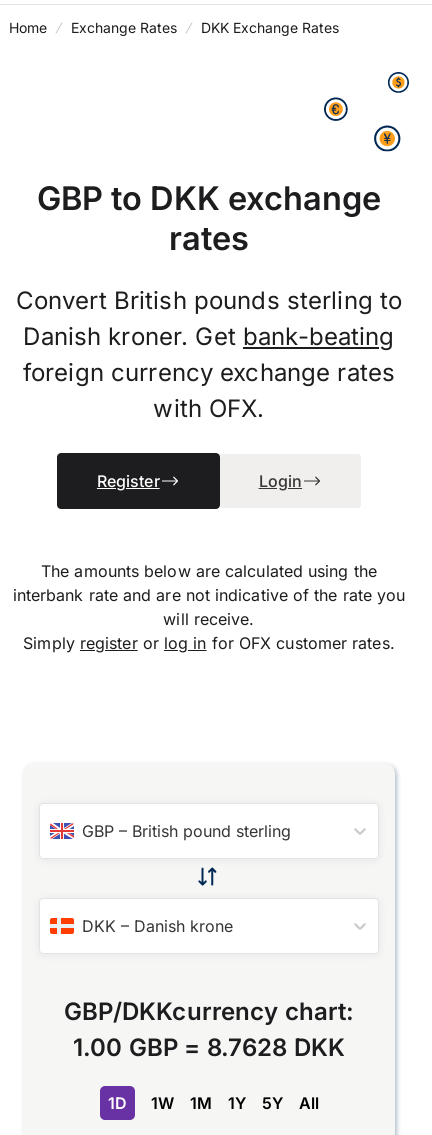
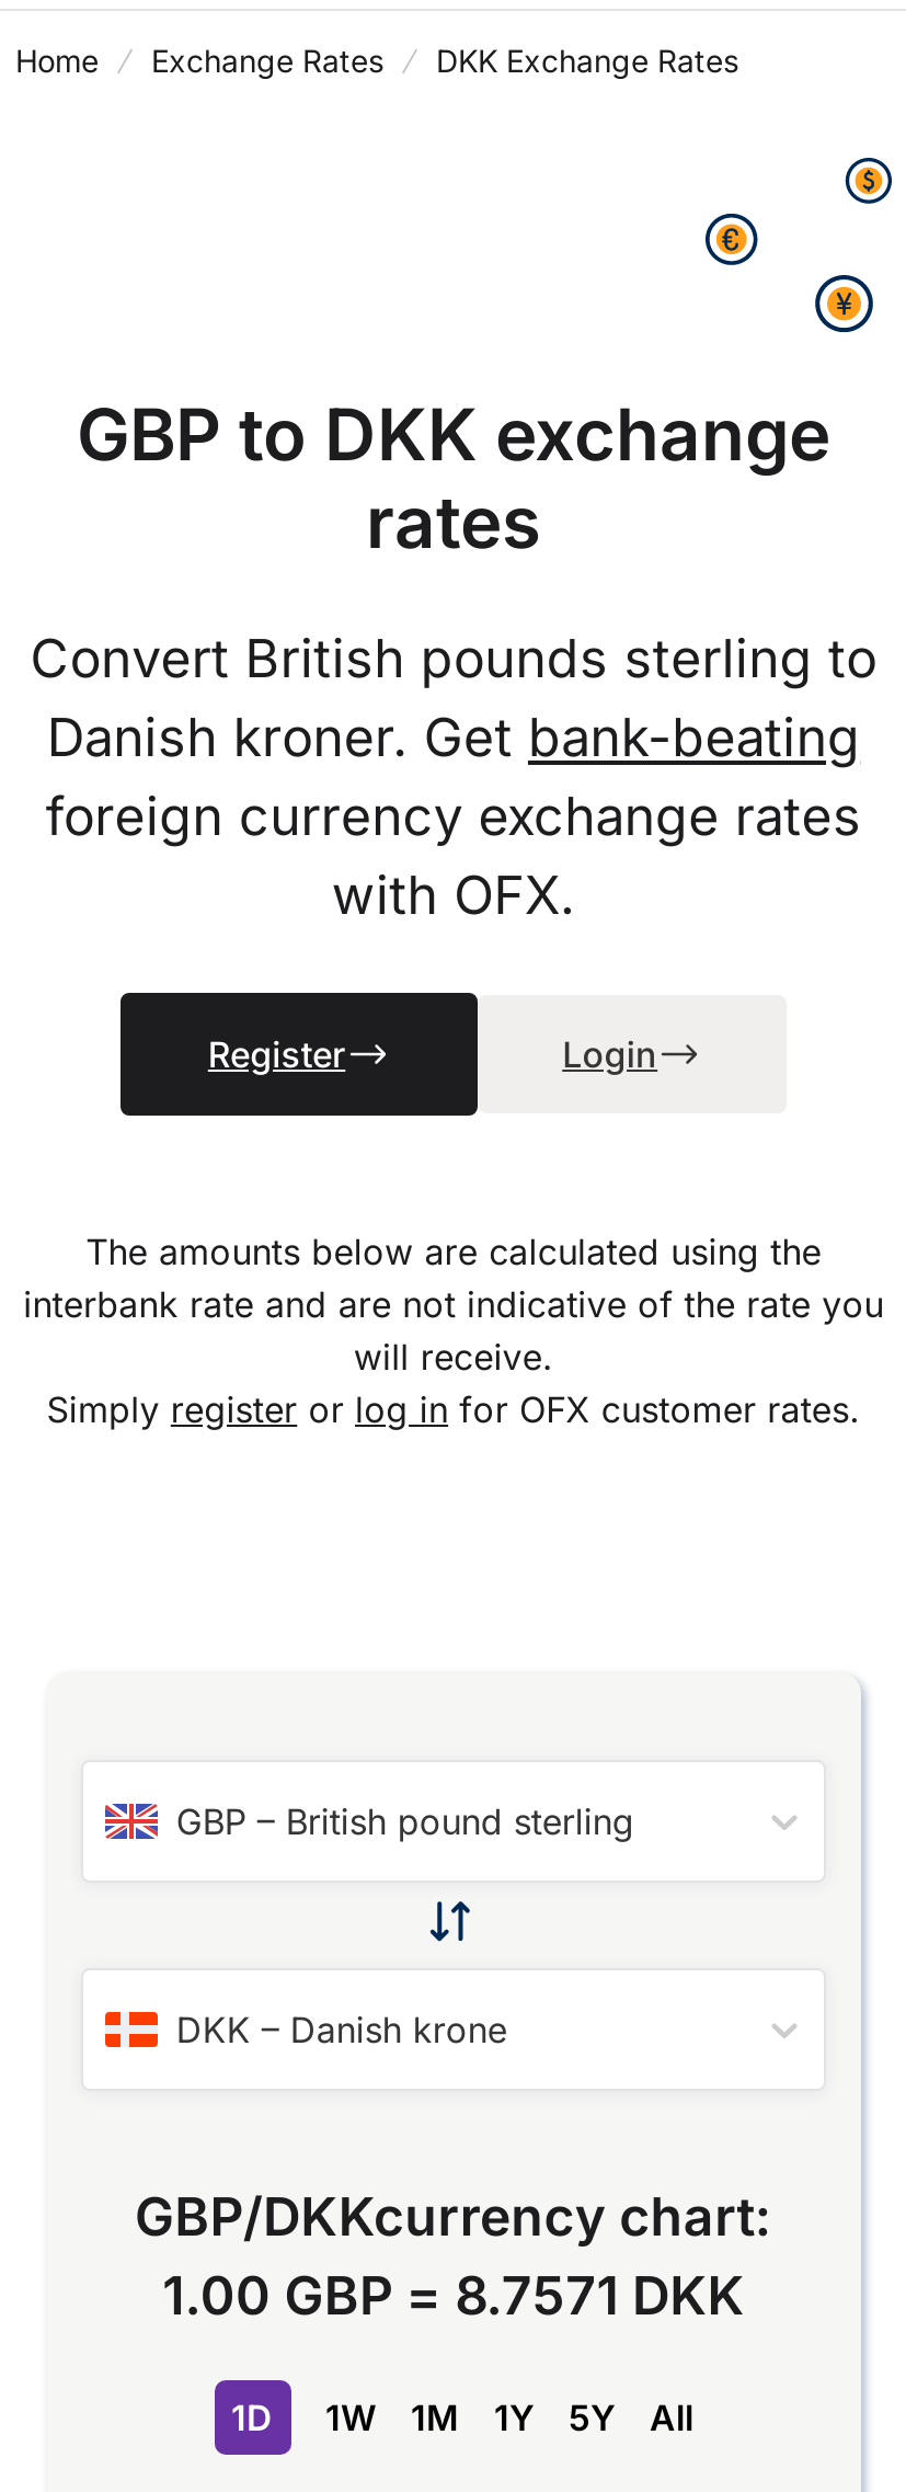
- 1.00 GBP = 8.7628 DKK
+ 1.00 GBP = 8.7571 DKK
